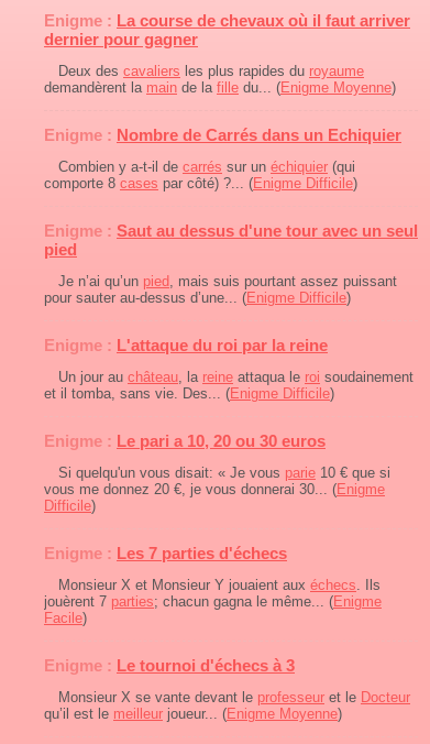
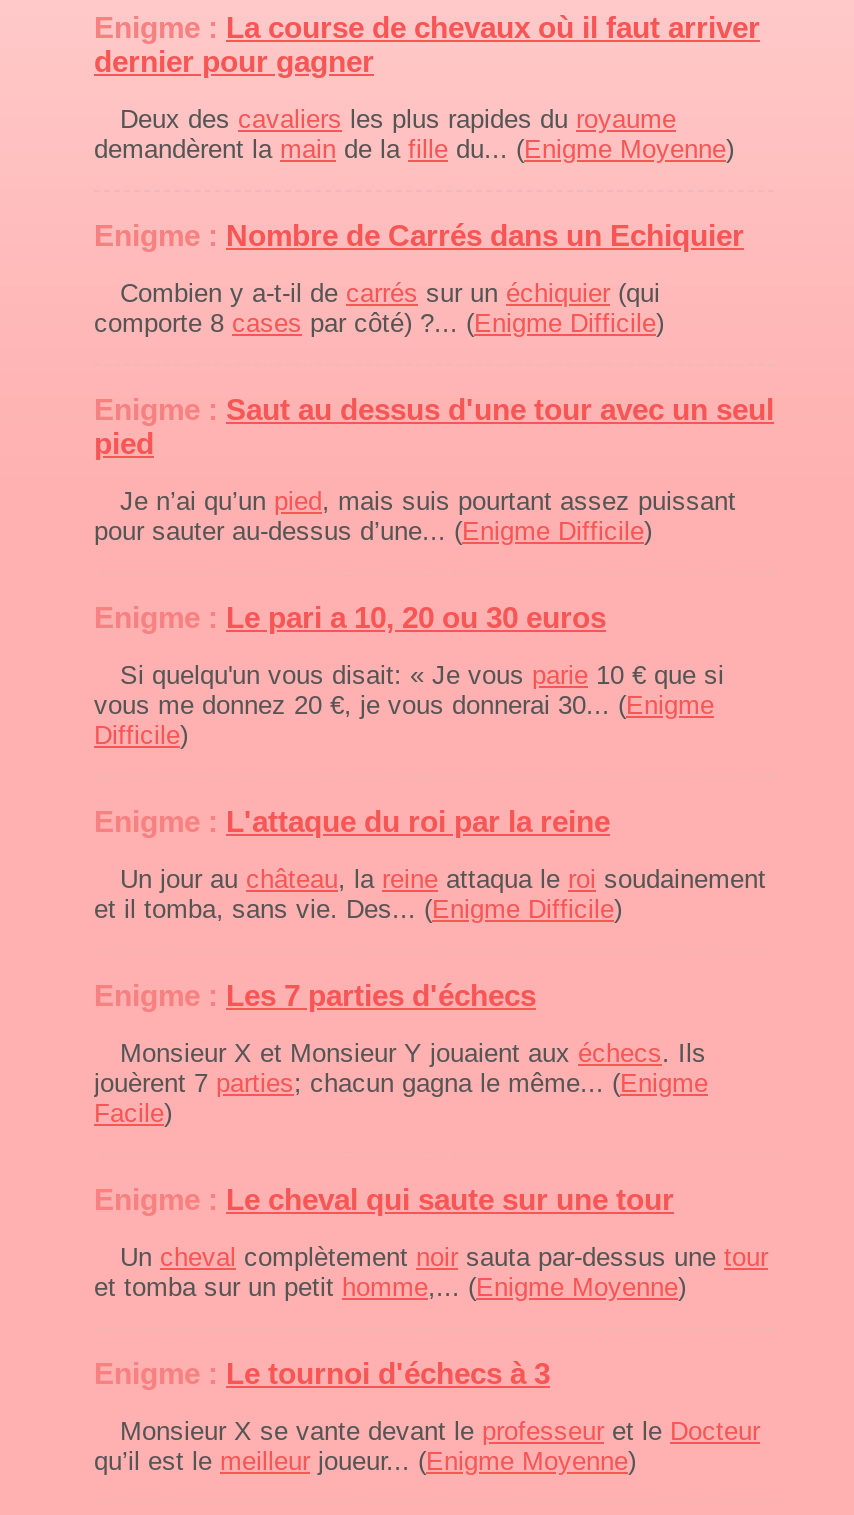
moved down: Enigme : L'attaque du roi par la reine | Un jour au château, la reine attaqua le roi soudainement | et il tomba, sans vie. Des... (Enigme Difficile)

moved up: Enigme : Le pari a 10, 20 ou 30 euros | Si quelqu'un vous disait: « Je vous parie 10 € que si | vous me donnez 20 €, je vous donnerai 30... (Enigme | Difficile)

+ Enigme : Le cheval qui saute sur une tour
+ Un cheval complètement noir sauta par-dessus une tour
+ et tomba sur un petit homme,... (Enigme Moyenne)
